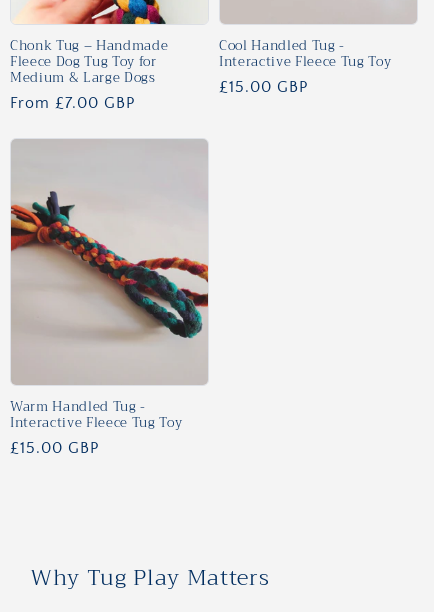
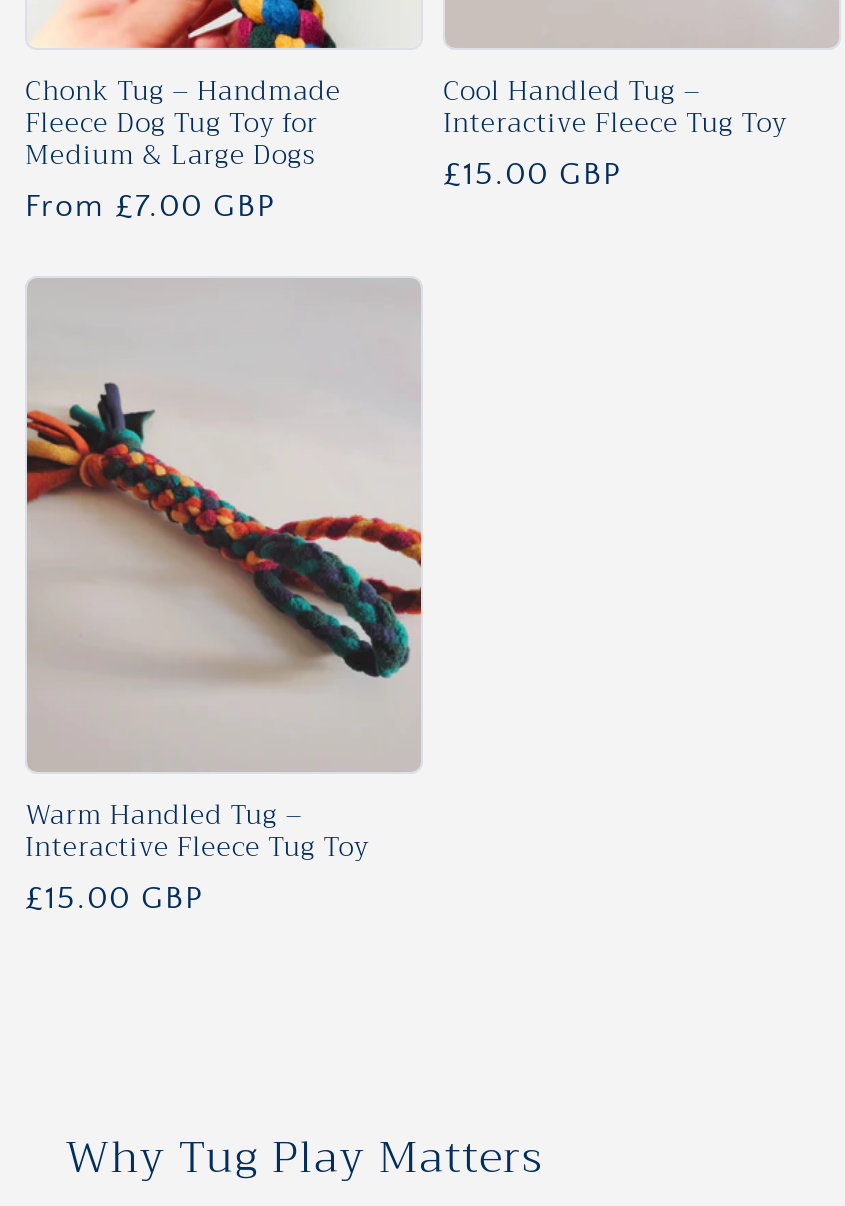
- Cool Handled Tug -
+ Cool Handled Tug –

- Warm Handled Tug -
+ Warm Handled Tug –
